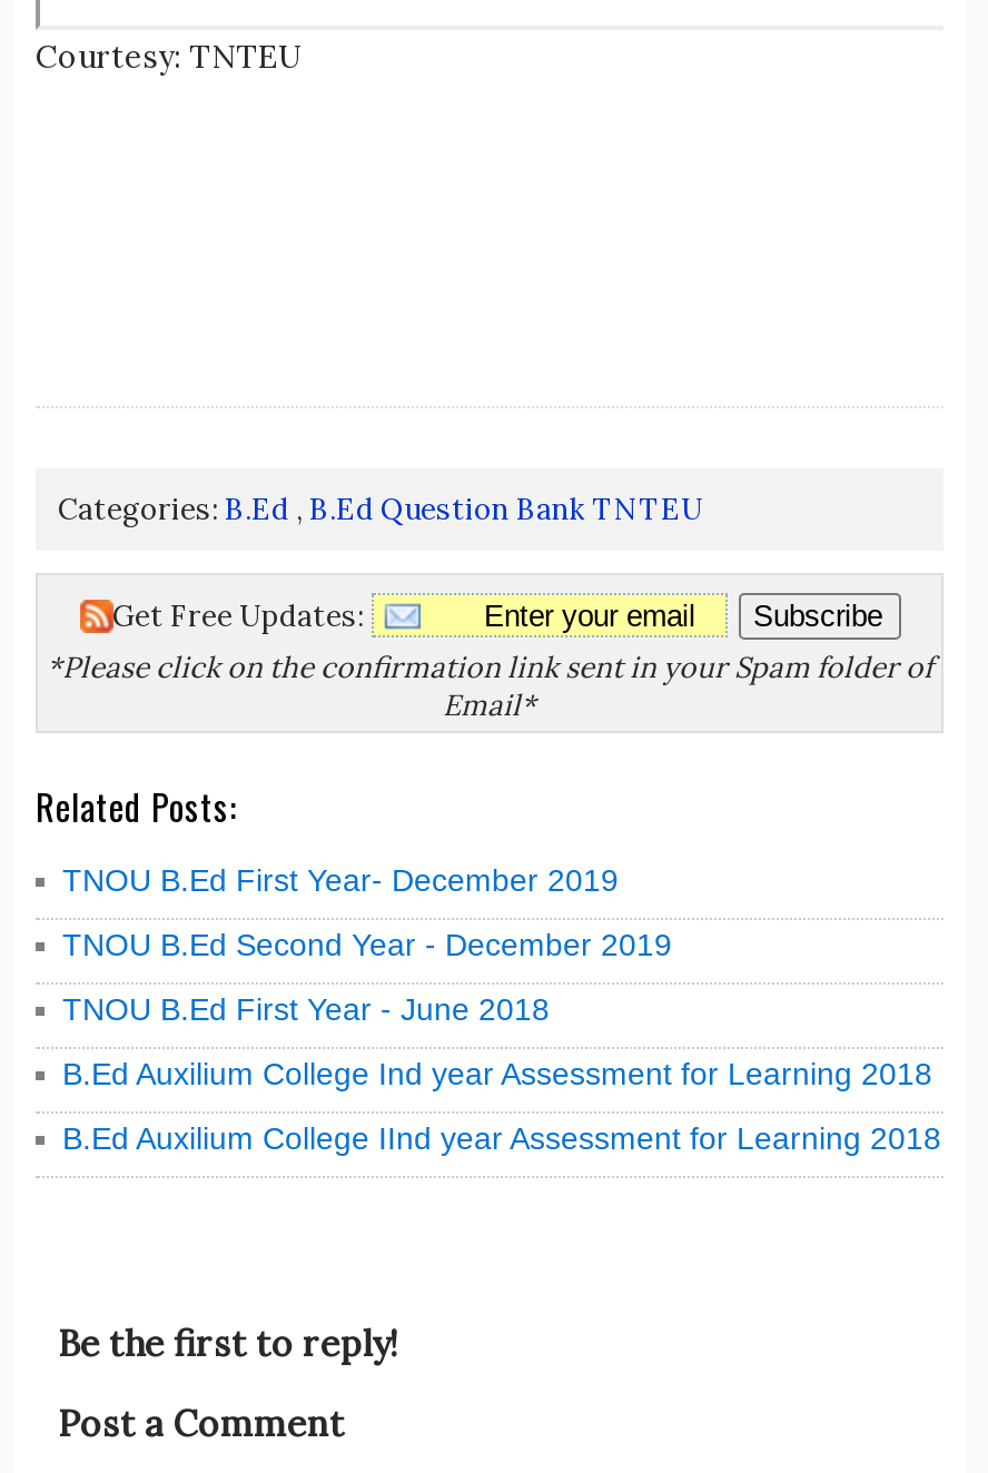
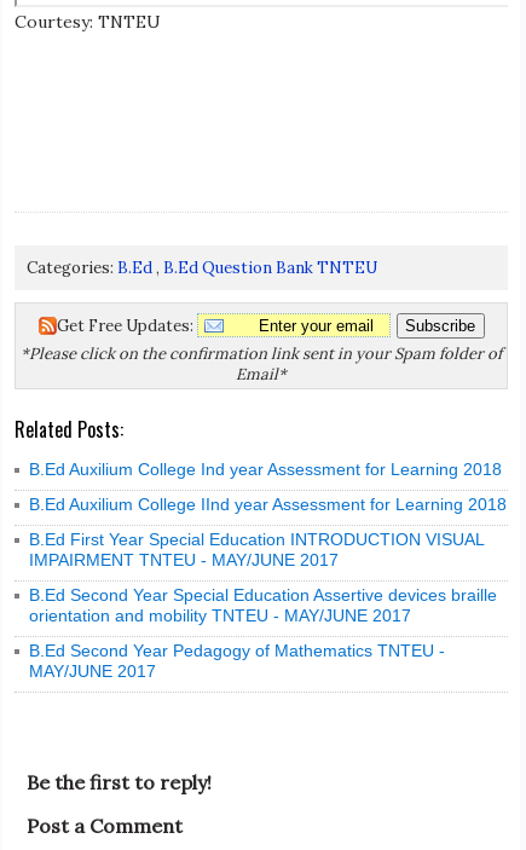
- TNOU B.Ed First Year- December 2019
- TNOU B.Ed Second Year - December 2019
- TNOU B.Ed First Year - June 2018

moved up: B.Ed Auxilium College Ind year Assessment for Learning 2018 | B.Ed Auxilium College IInd year Assessment for Learning 2018

+ B.Ed First Year Special Education INTRODUCTION VISUAL
+ IMPAIRMENT TNTEU - MAY/JUNE 2017
+ B.Ed Second Year Special Education Assertive devices braille
+ orientation and mobility TNTEU - MAY/JUNE 2017
+ B.Ed Second Year Pedagogy of Mathematics TNTEU -
+ MAY/JUNE 2017
